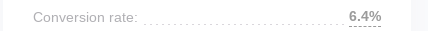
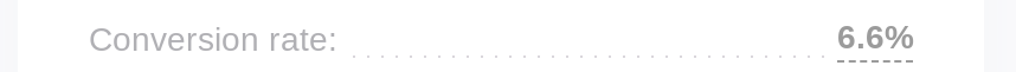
- 6.4%
+ 6.6%
